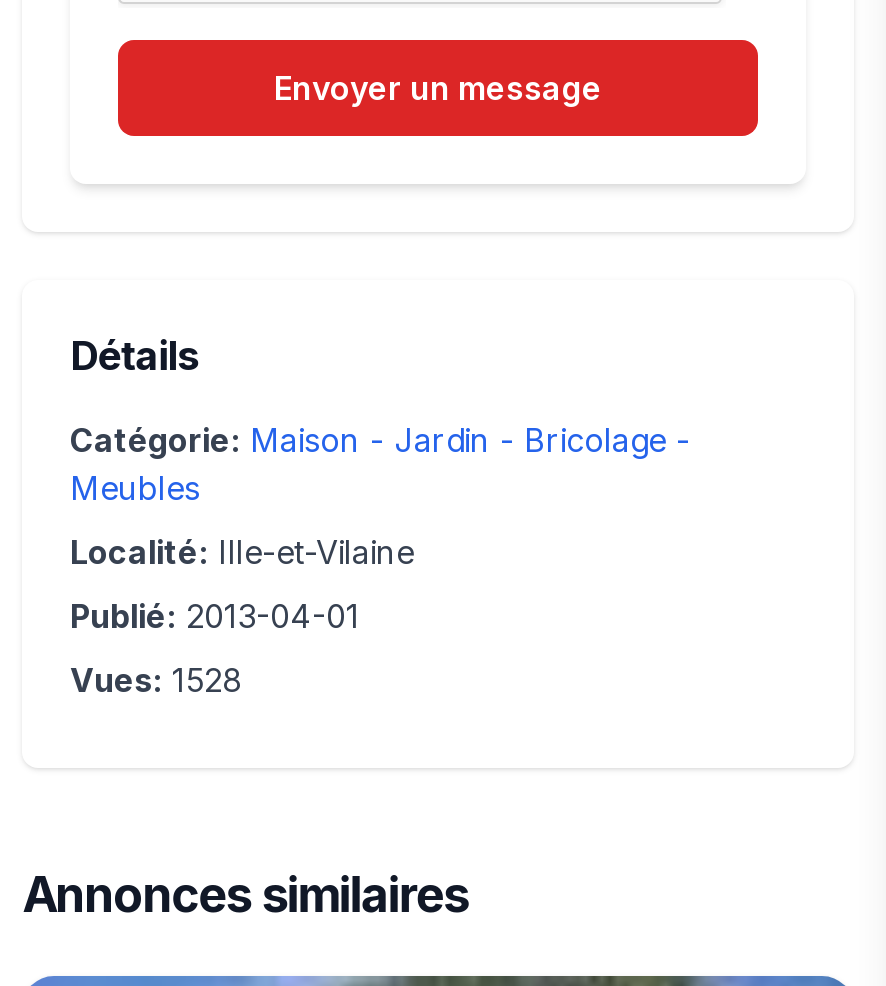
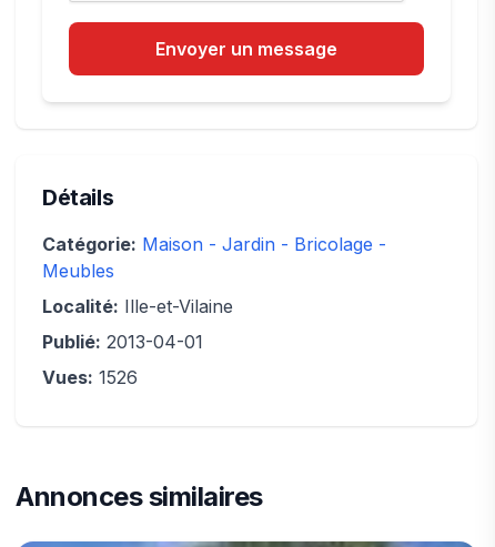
- Vues: 1528
+ Vues: 1526
